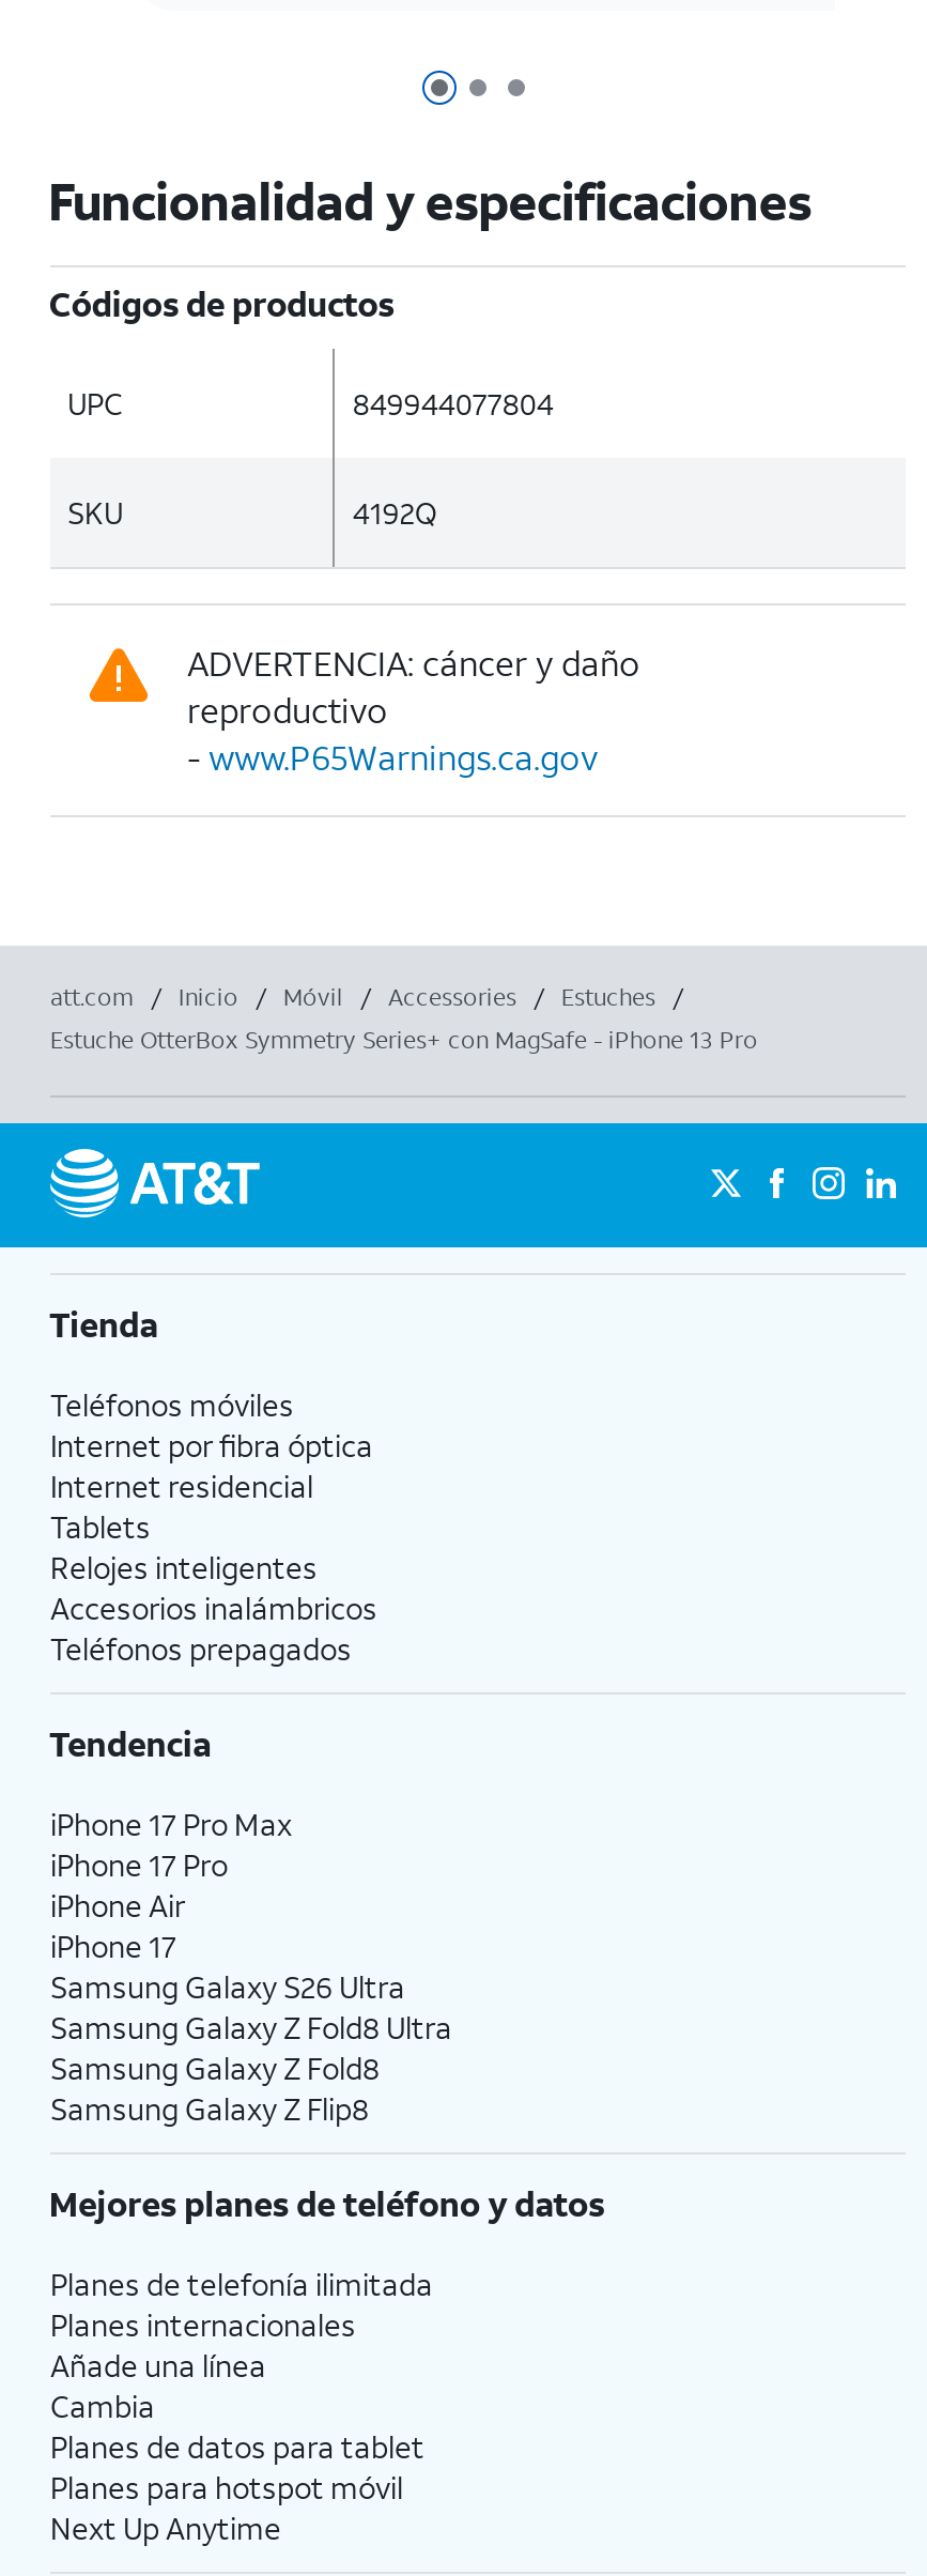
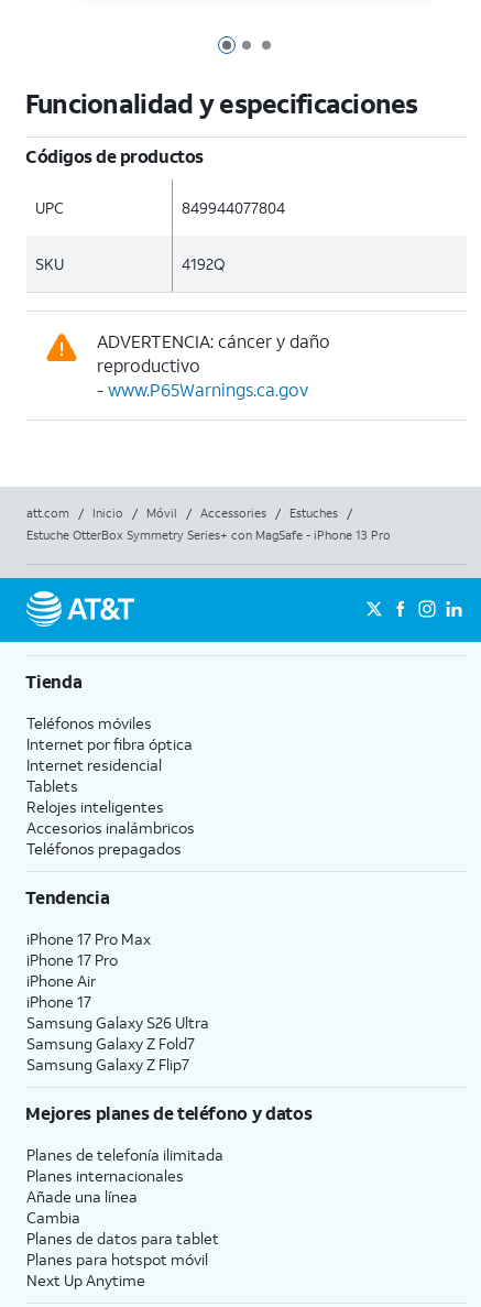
- Samsung Galaxy Z Fold8 Ultra
- Samsung Galaxy Z Fold8
- Samsung Galaxy Z Flip8
+ Samsung Galaxy Z Fold7
+ Samsung Galaxy Z Flip7
